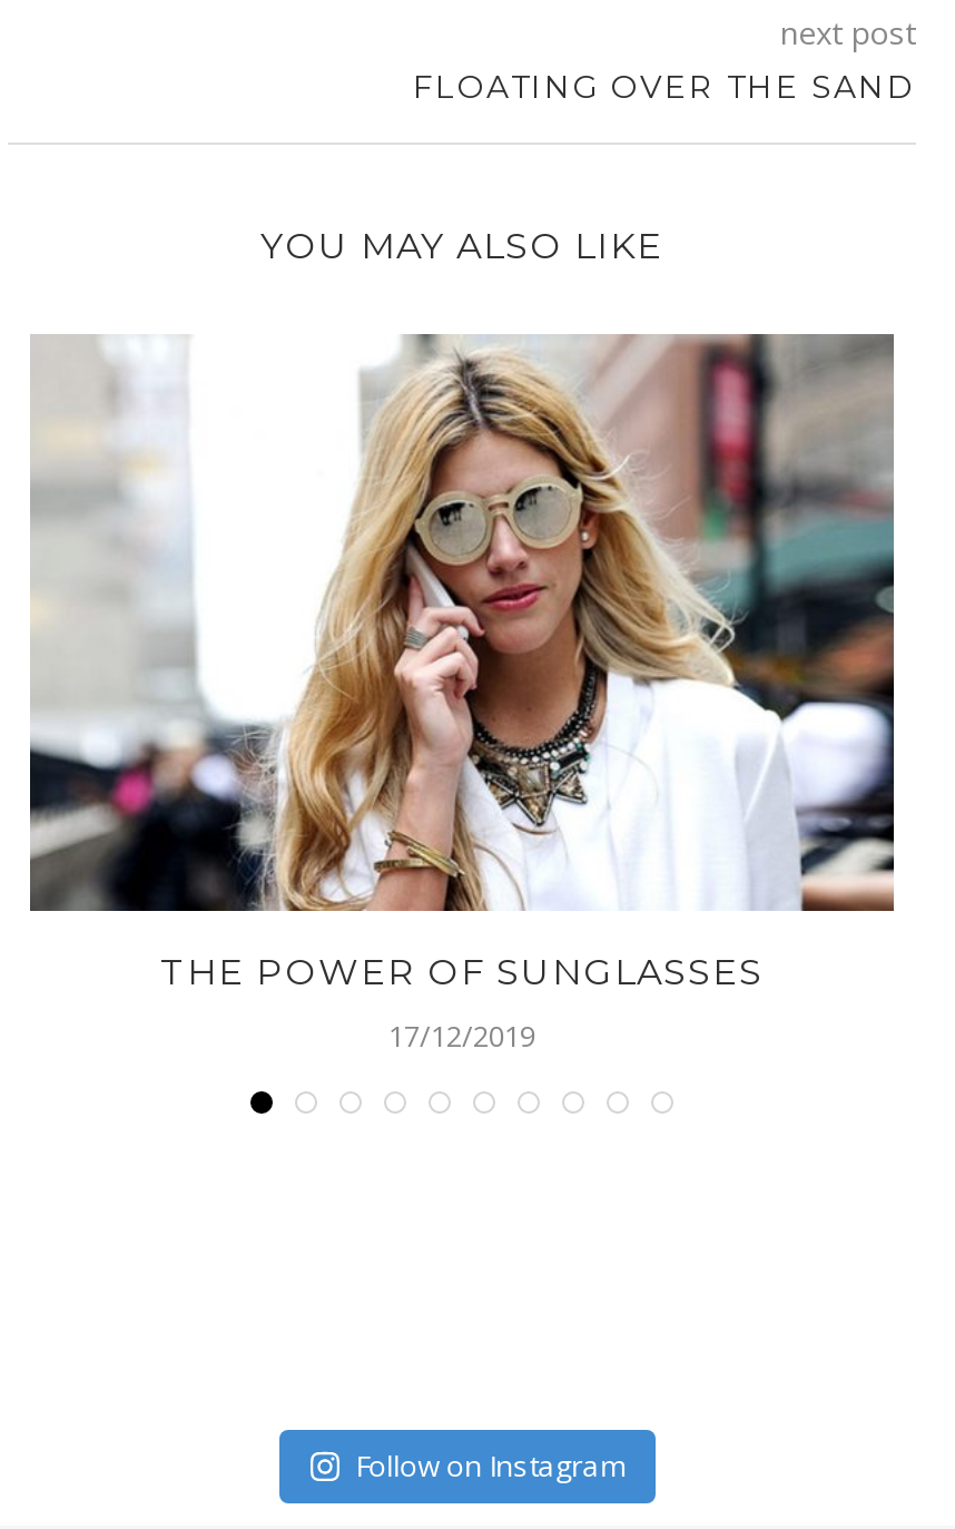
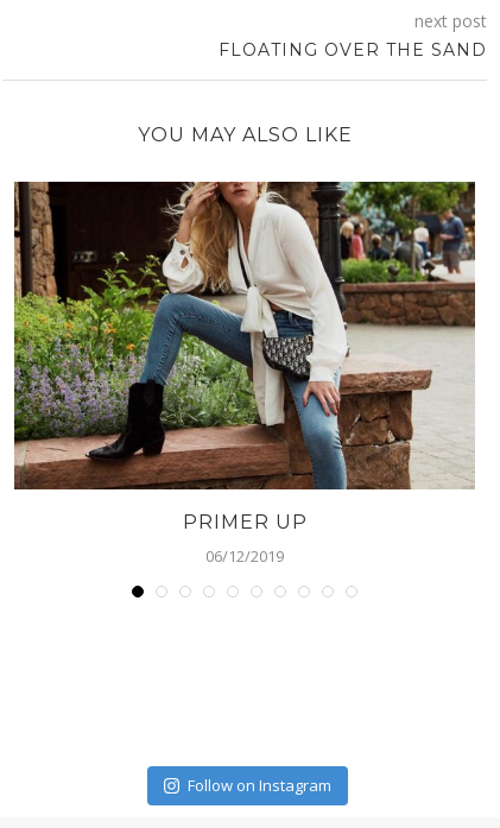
- [image]
- THE POWER OF SUNGLASSES
+ [image]
+ PRIMER UP

- 17/12/2019
+ 06/12/2019
